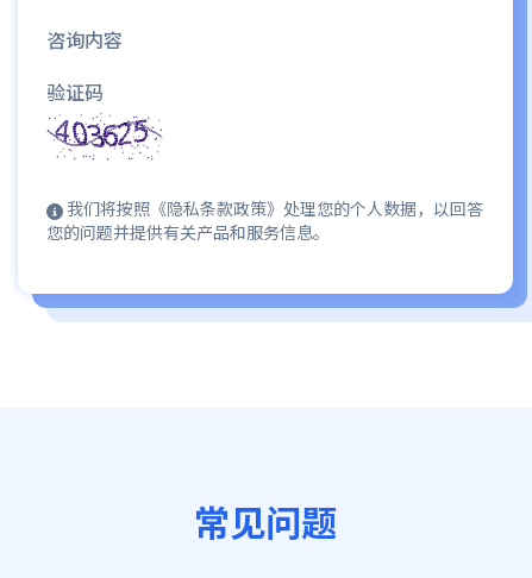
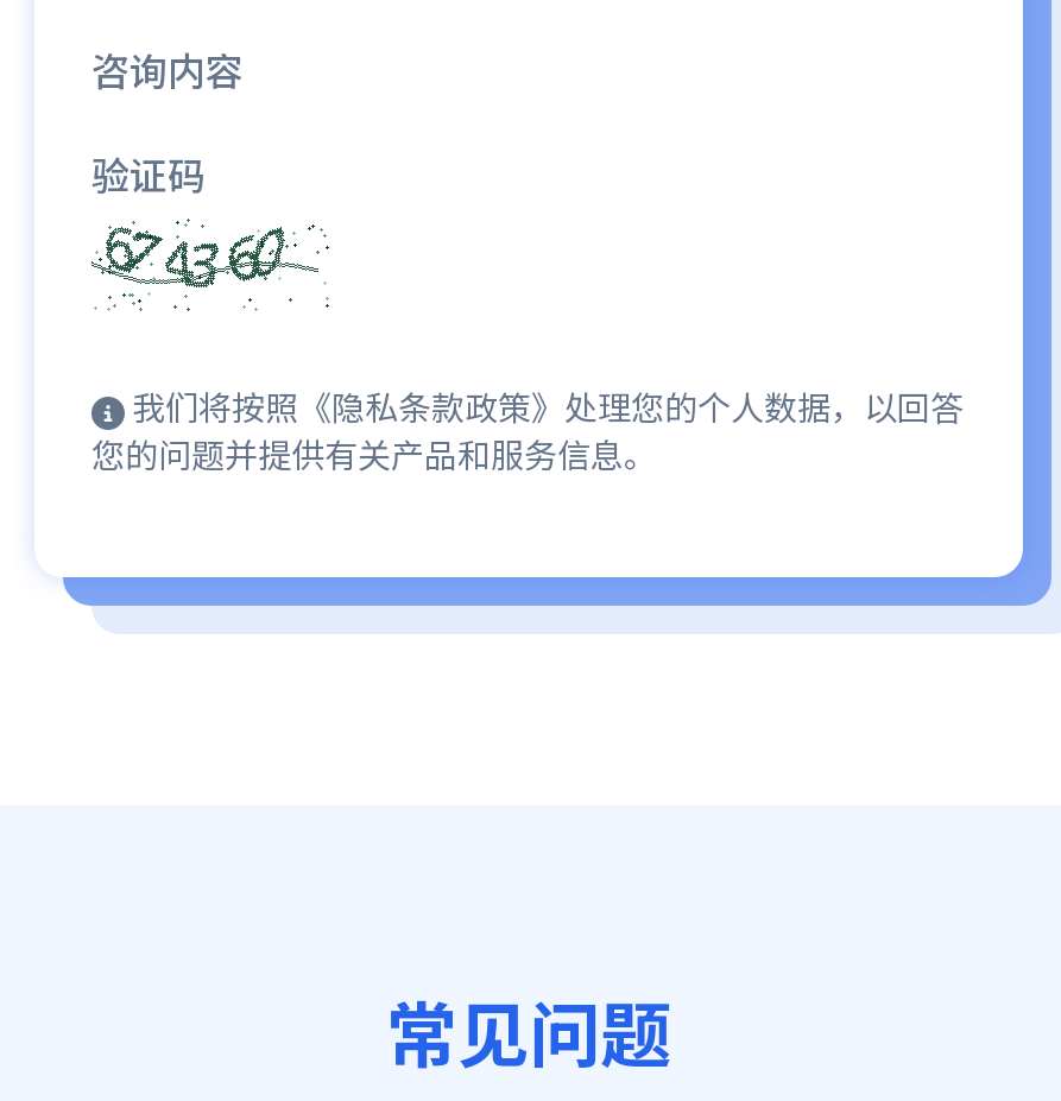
- [image]
+ [image]
